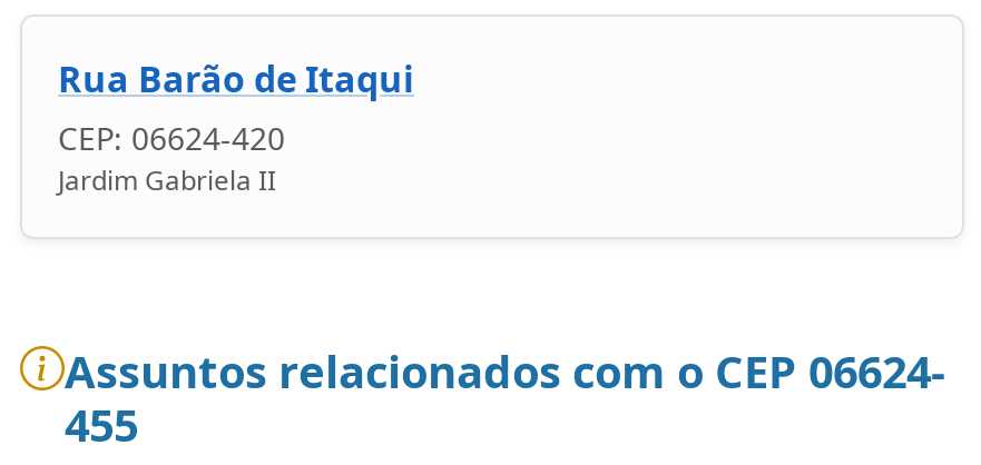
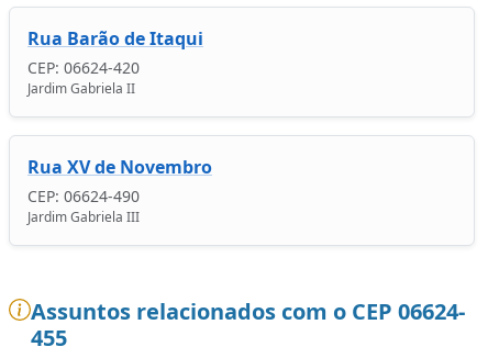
+ Rua XV de Novembro
+ CEP: 06624-490
+ Jardim Gabriela III
